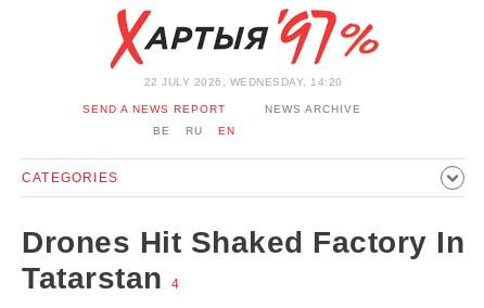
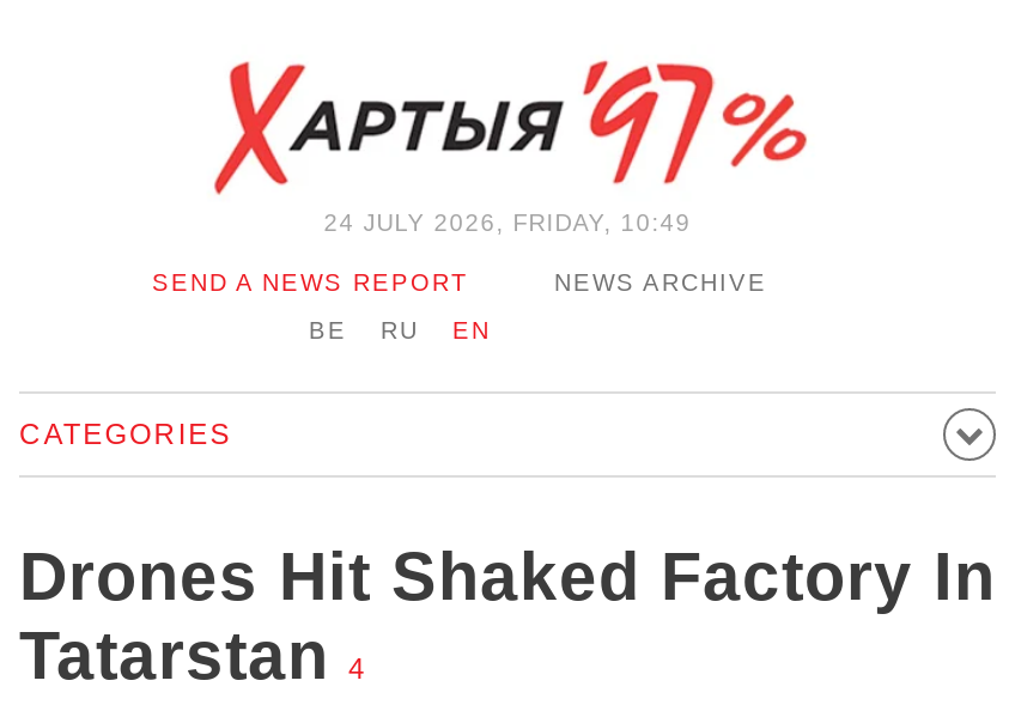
- 22 JULY 2026, WEDNESDAY, 14:20
+ 24 JULY 2026, FRIDAY, 10:49
